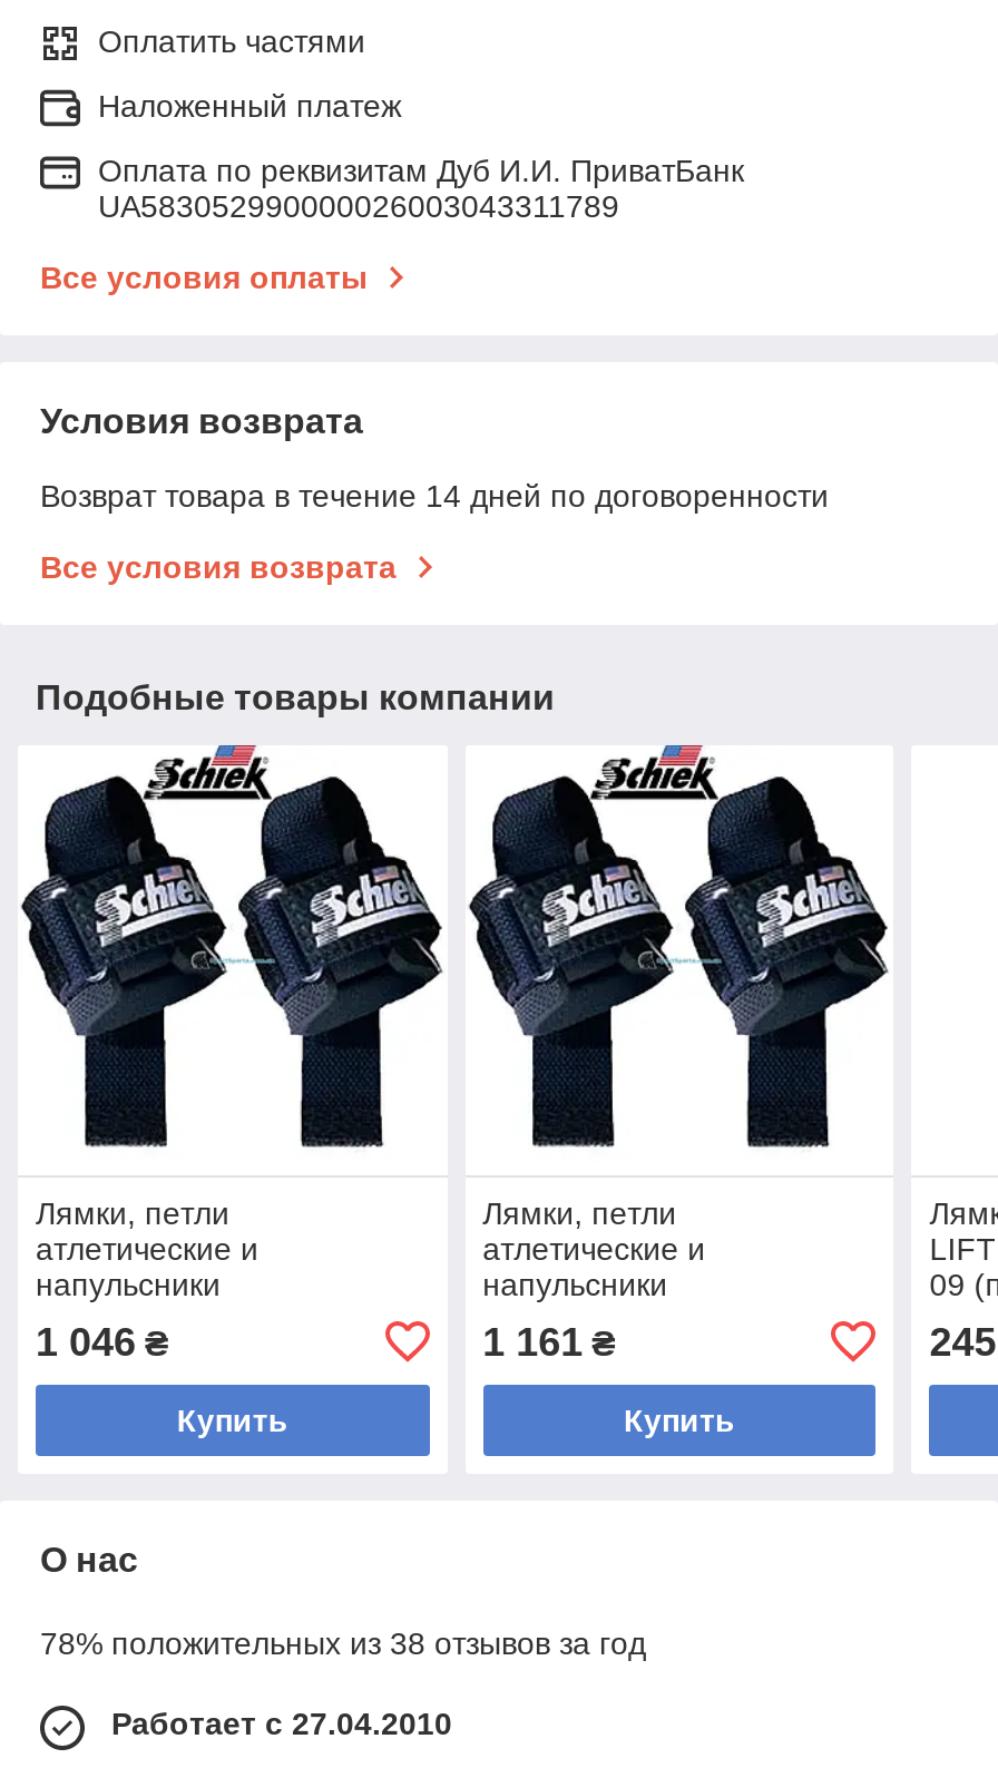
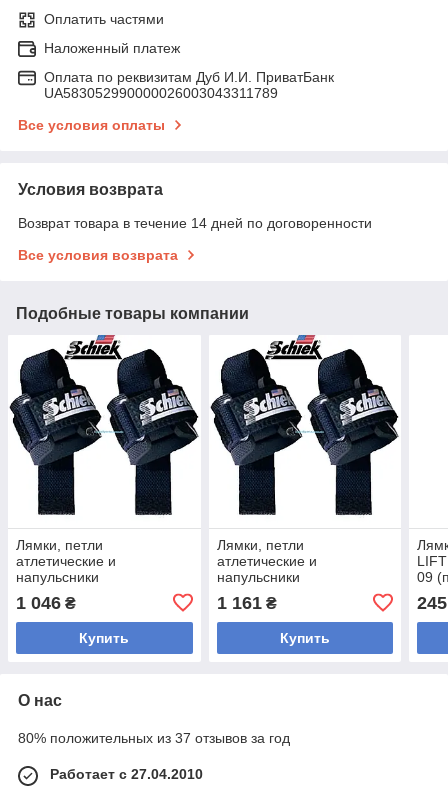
- 78% положительных из 38 отзывов за год
+ 80% положительных из 37 отзывов за год
